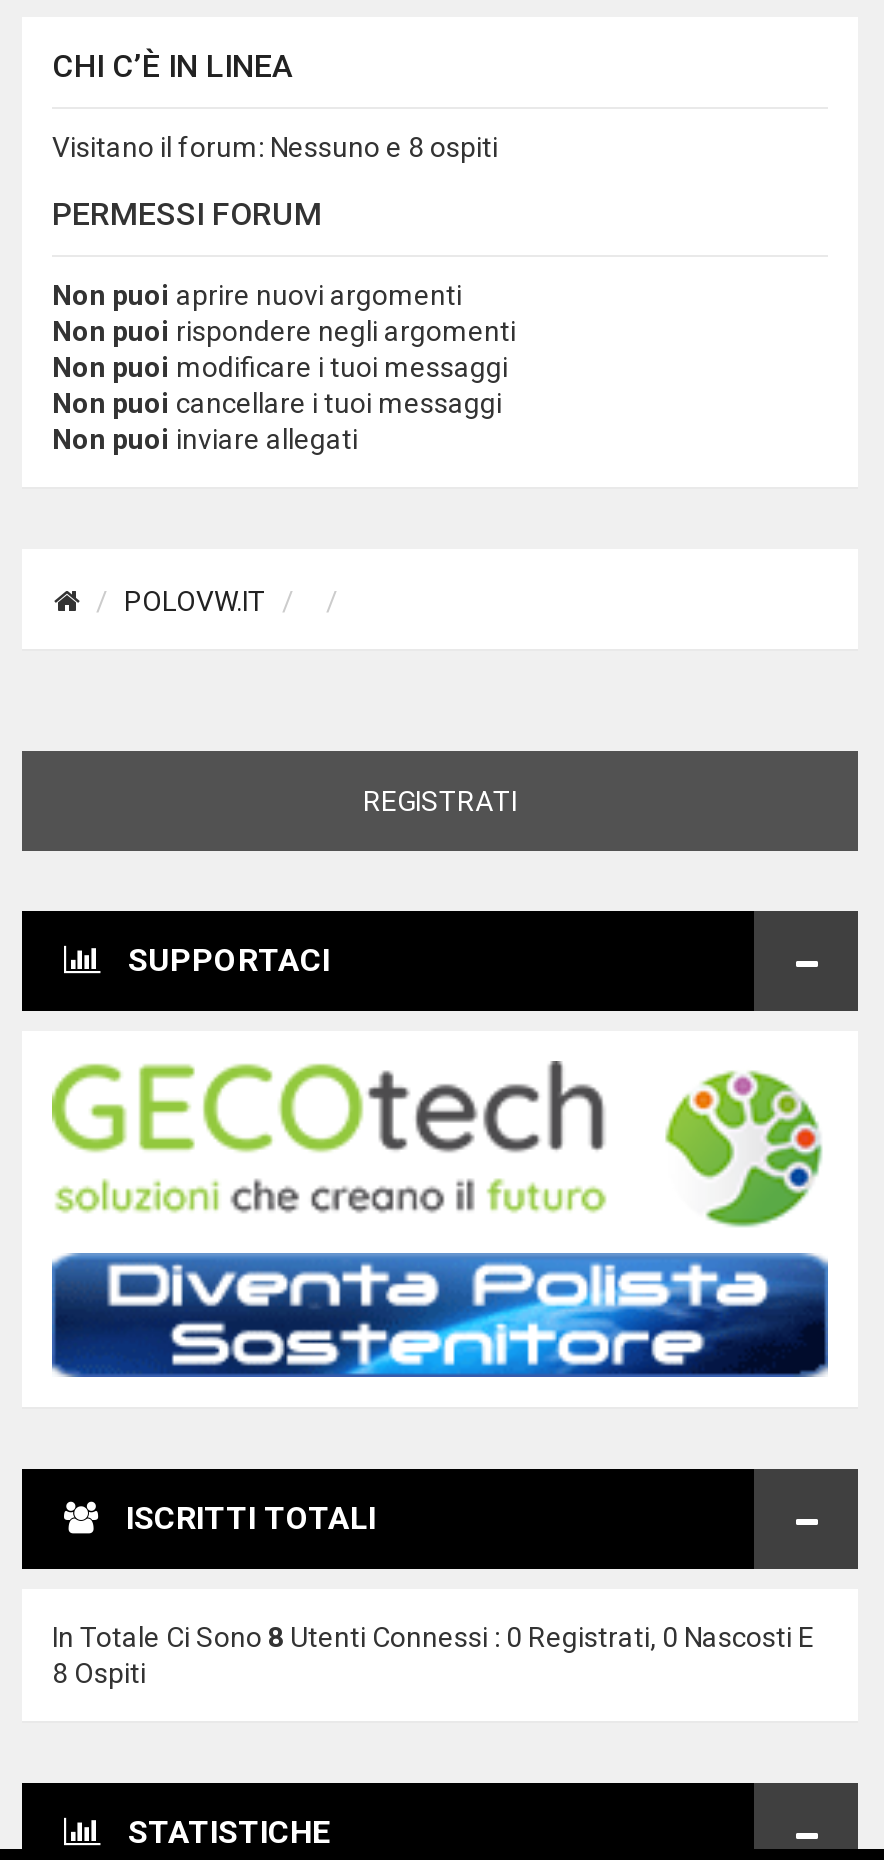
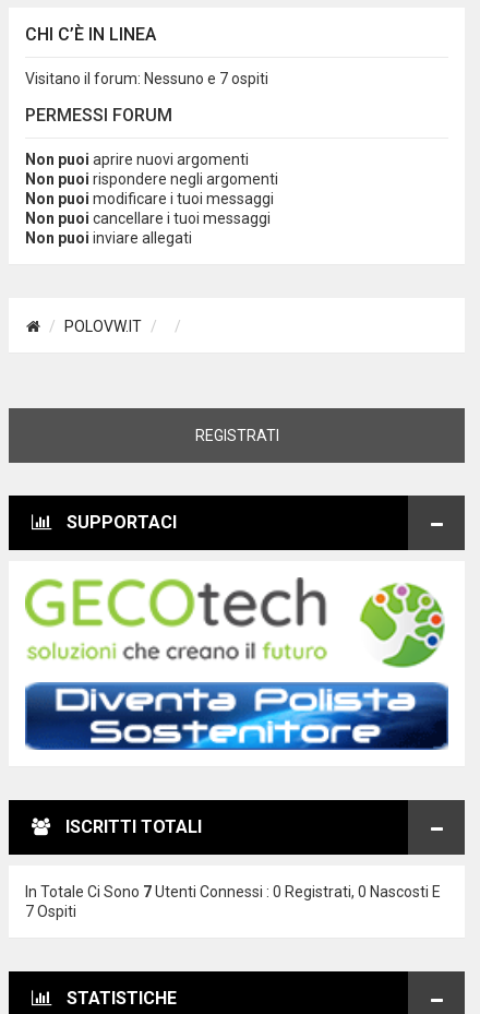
- Visitano il forum: Nessuno e 8 ospiti
+ Visitano il forum: Nessuno e 7 ospiti

- In Totale Ci Sono 8 Utenti Connessi : 0 Registrati, 0 Nascosti E
+ In Totale Ci Sono 7 Utenti Connessi : 0 Registrati, 0 Nascosti E

- 8 Ospiti
+ 7 Ospiti
